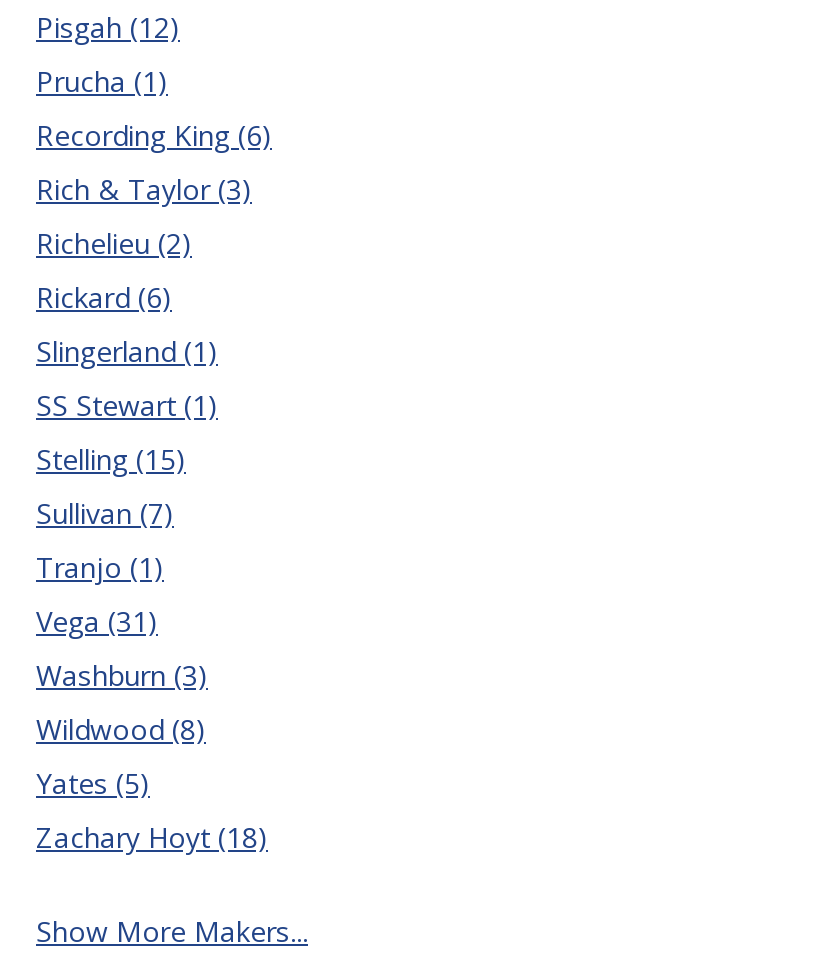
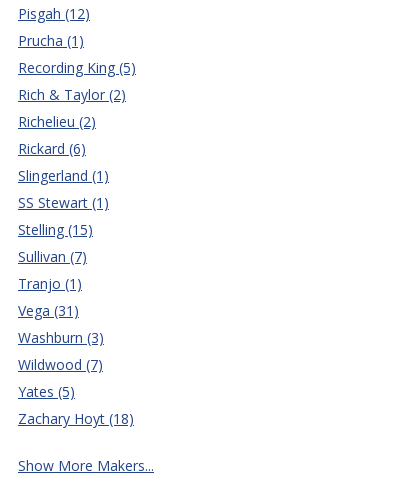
- Recording King (6)
+ Recording King (5)

- Rich & Taylor (3)
+ Rich & Taylor (2)

- Wildwood (8)
+ Wildwood (7)
